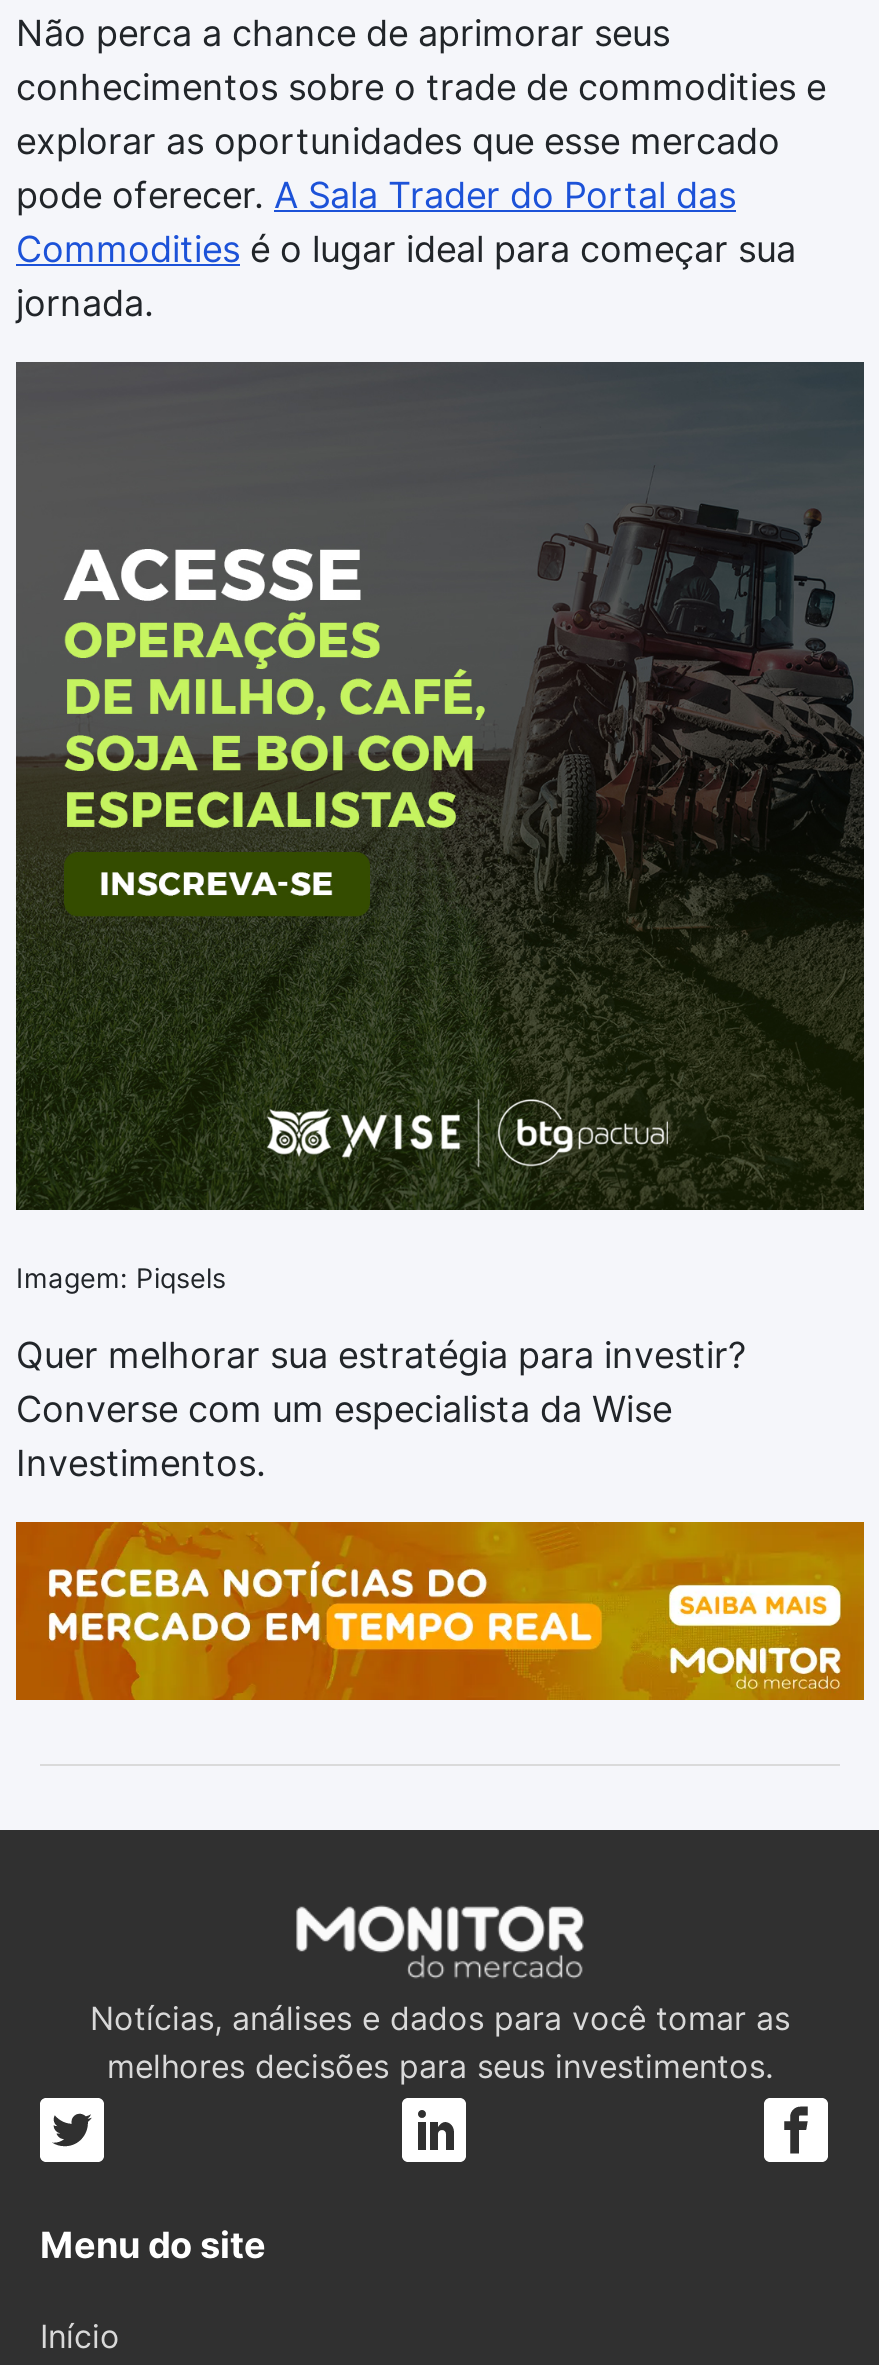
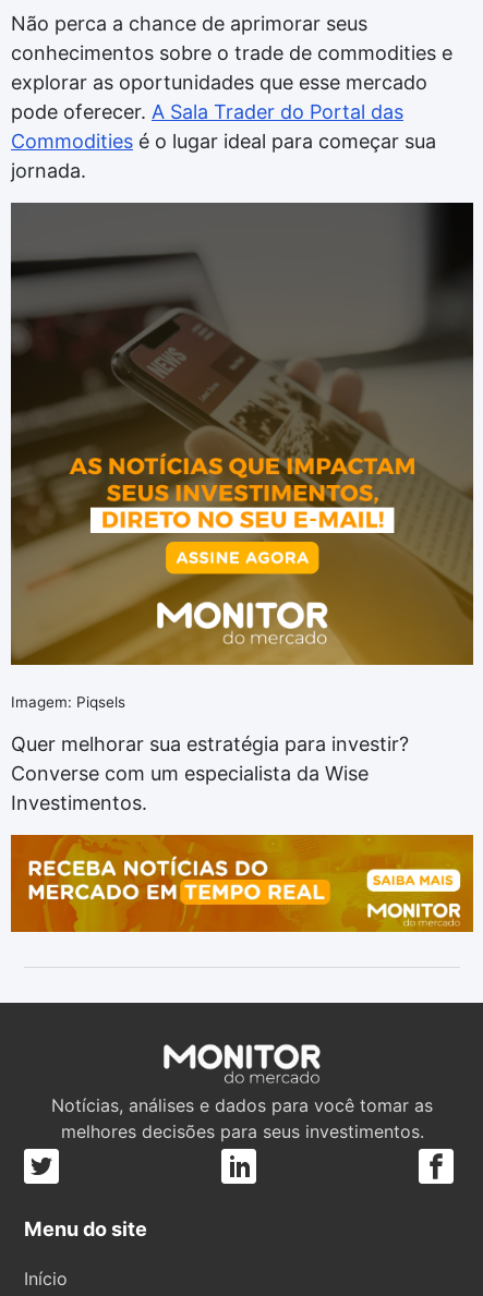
- [image]
+ [image]
